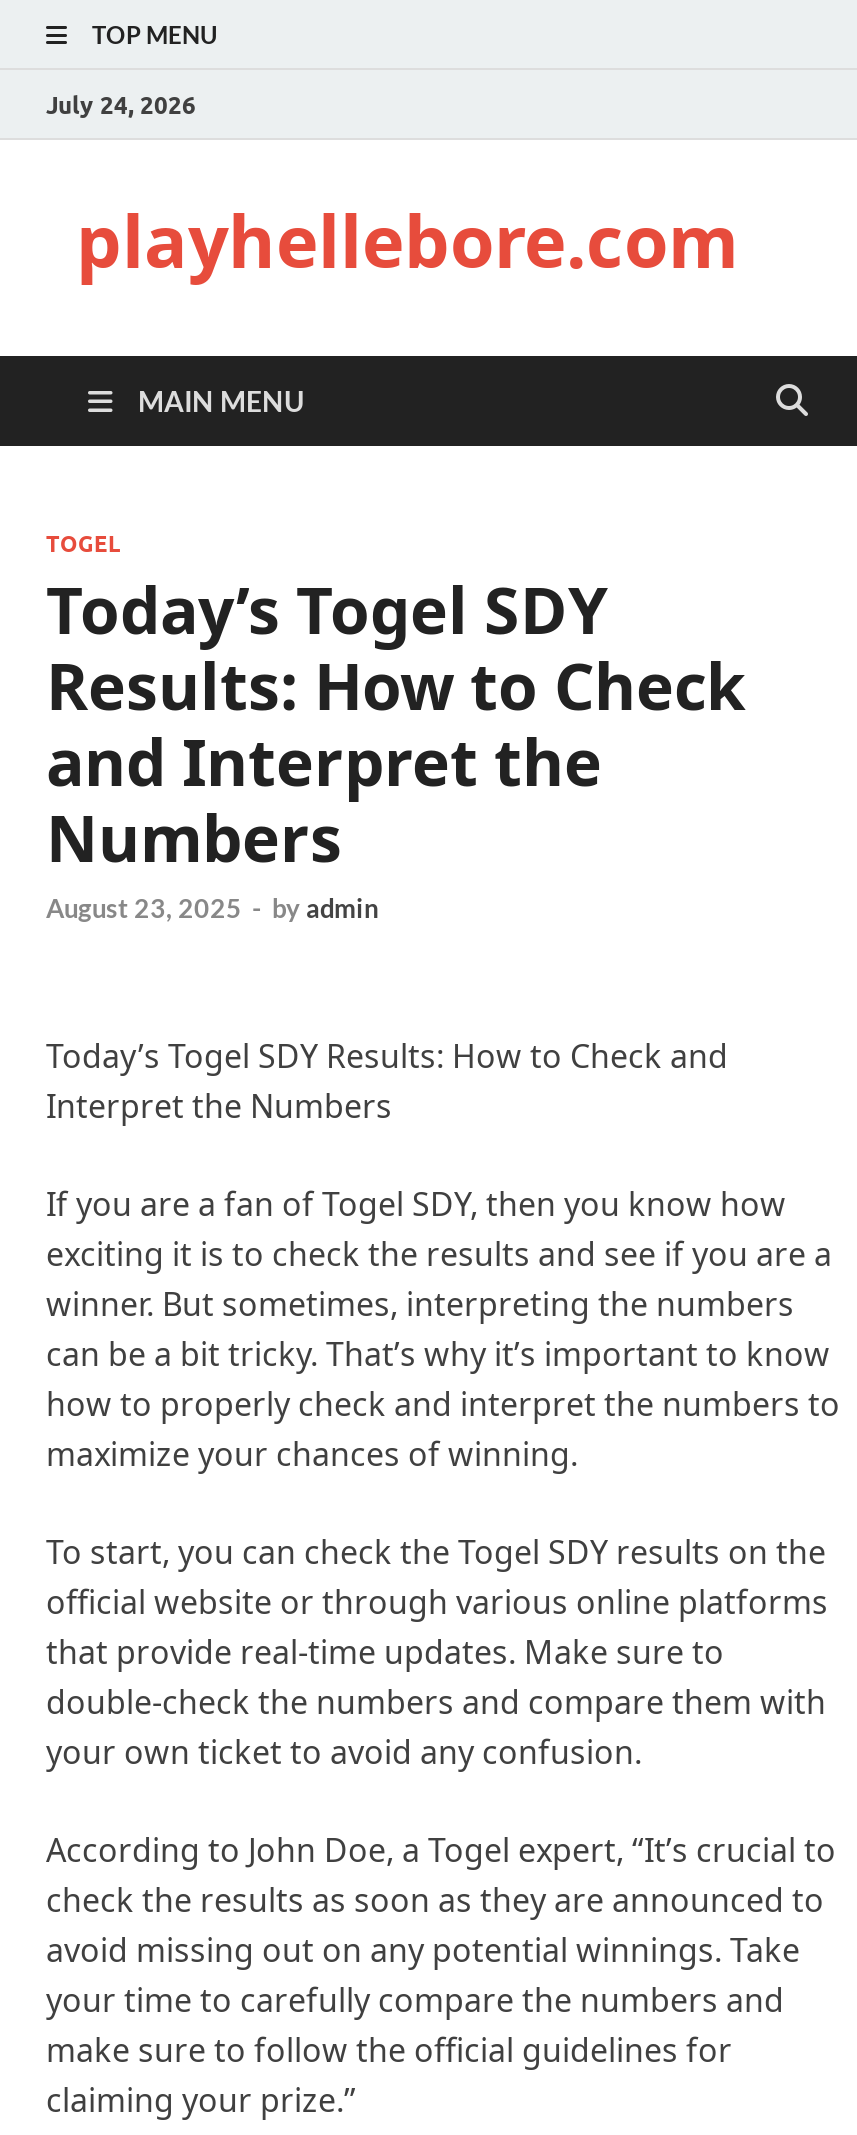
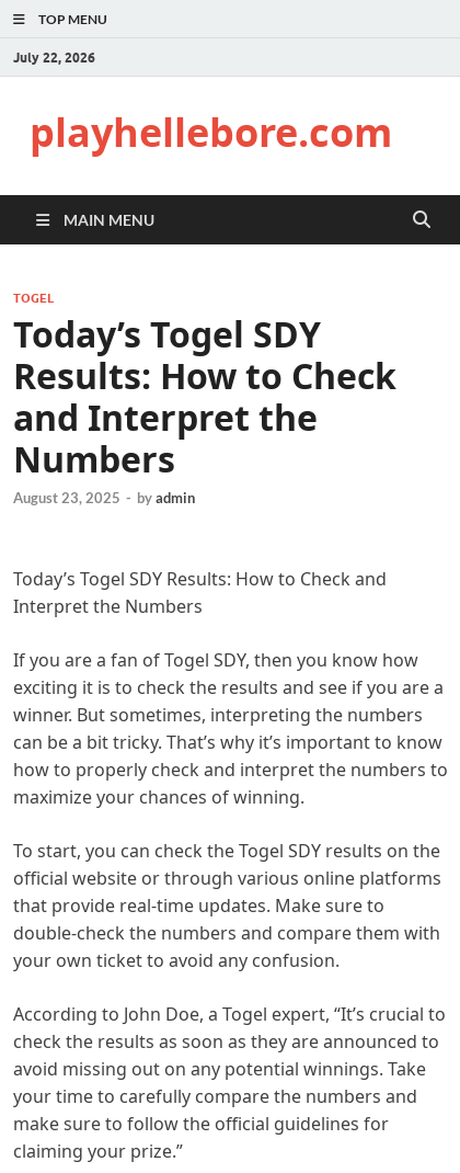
- July 24, 2026
+ July 22, 2026
